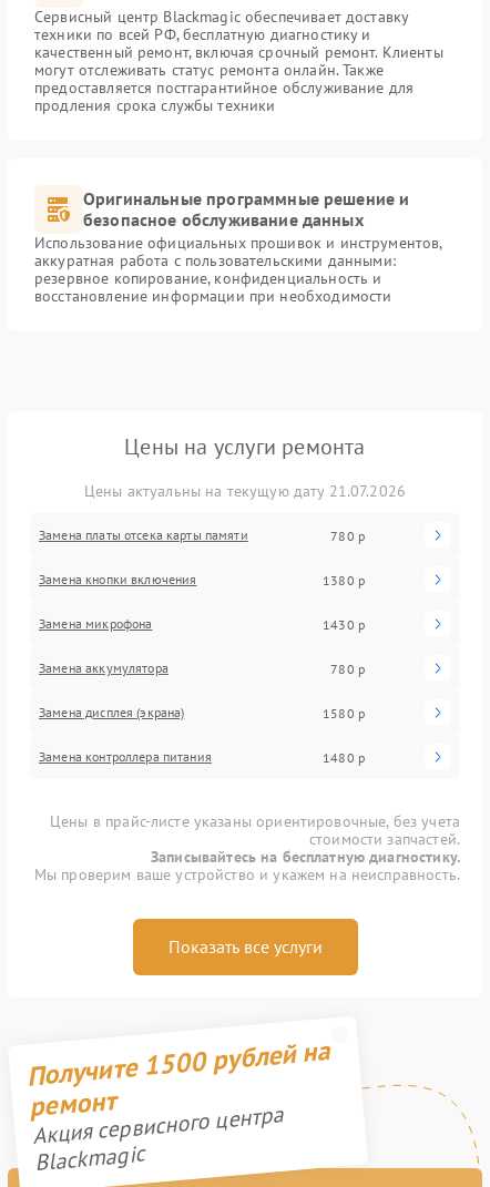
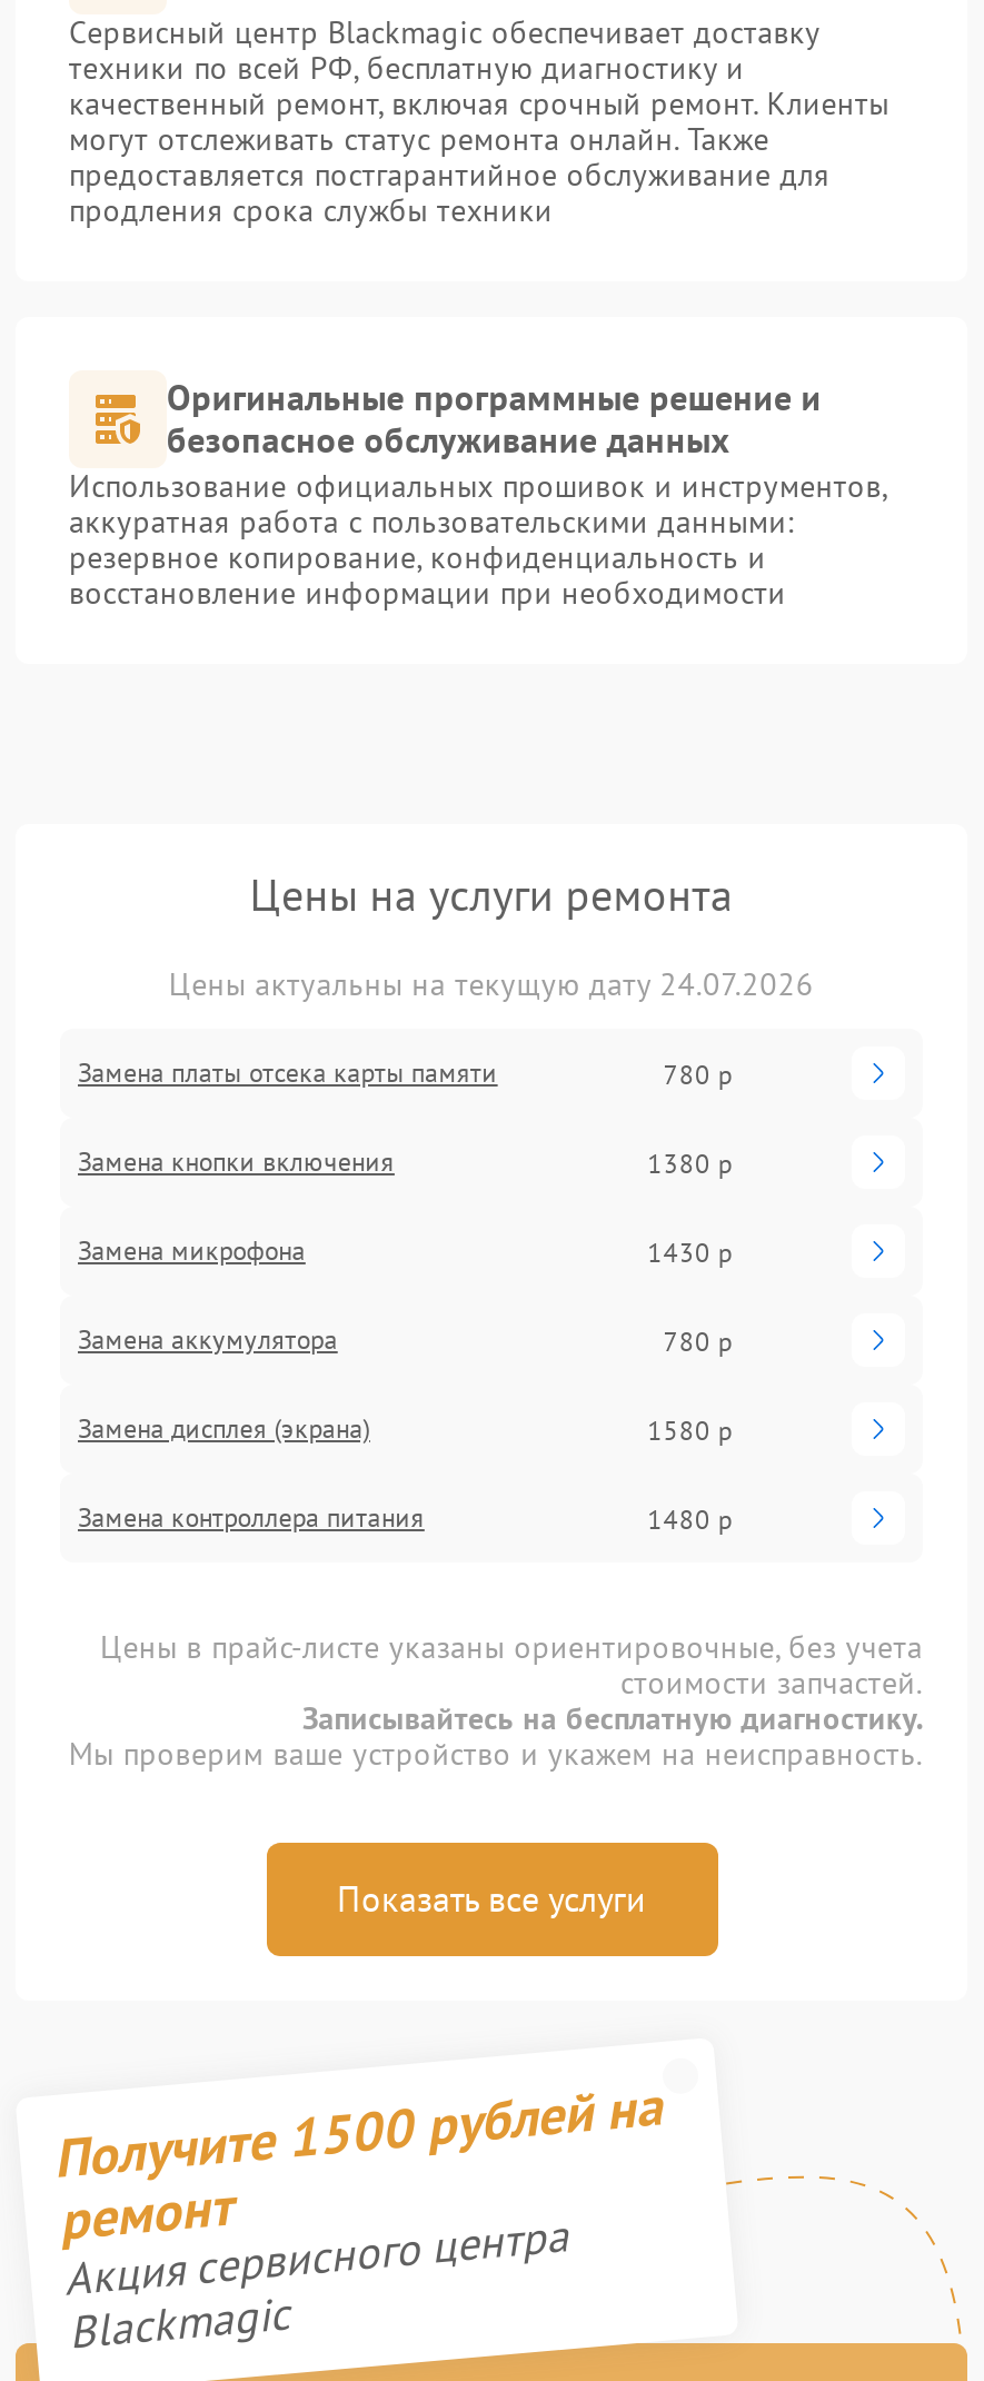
- Цены актуальны на текущую дату 21.07.2026
+ Цены актуальны на текущую дату 24.07.2026
